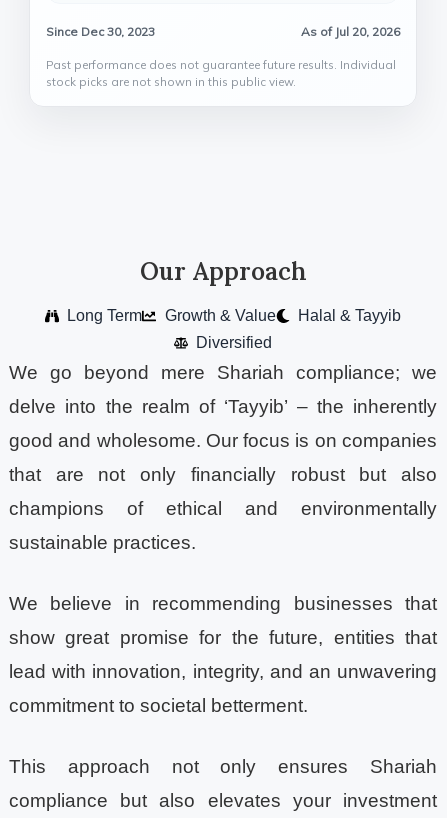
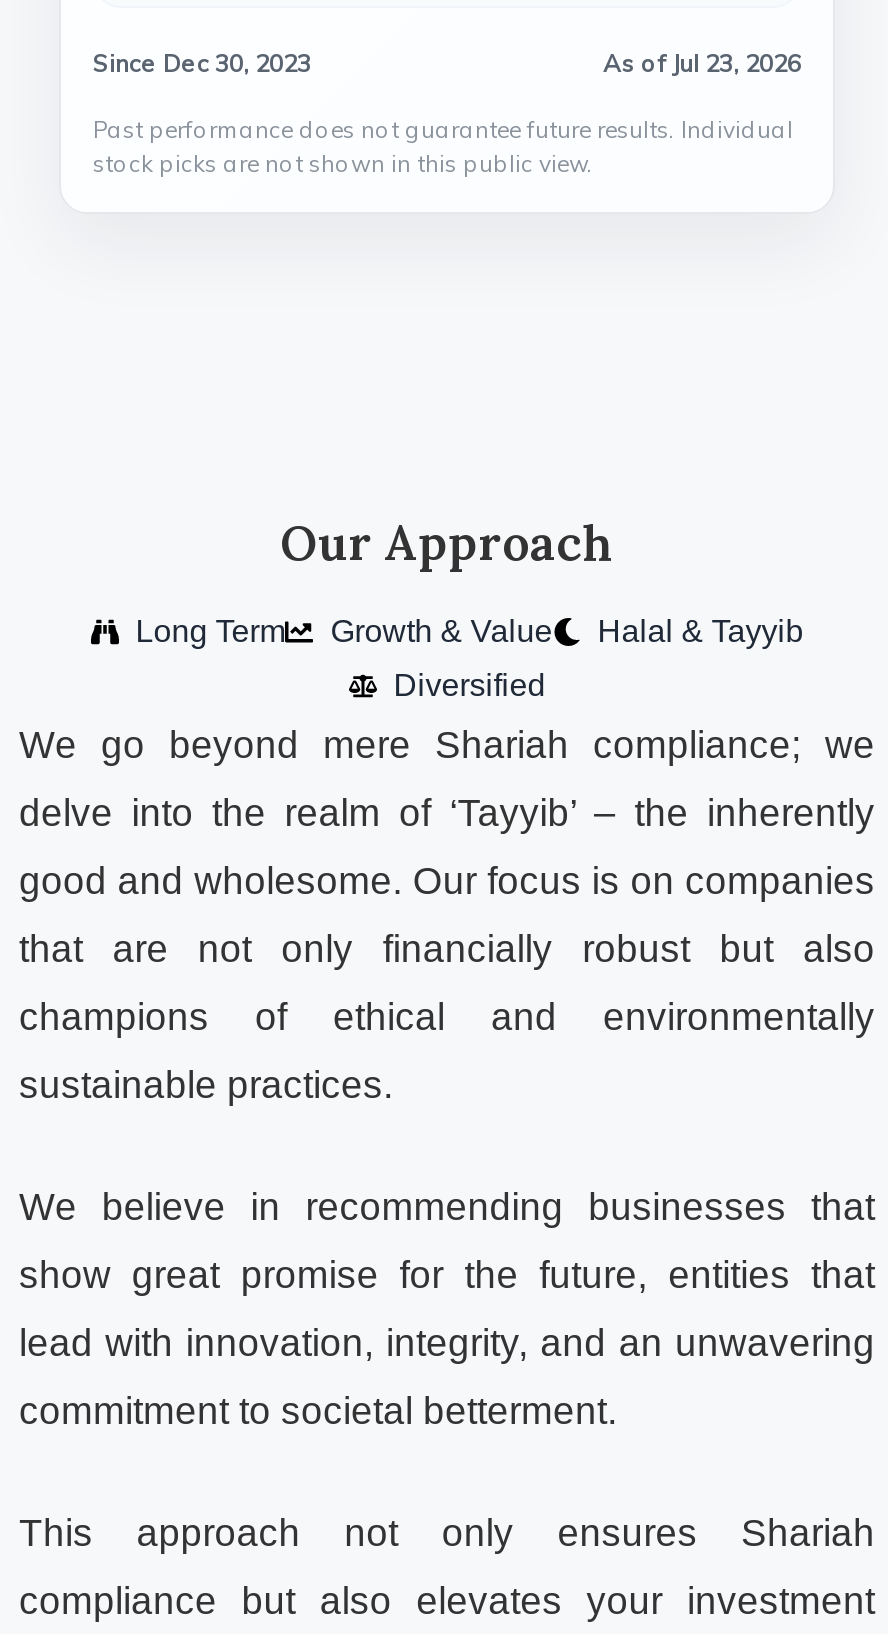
- As of Jul 20, 2026
+ As of Jul 23, 2026
